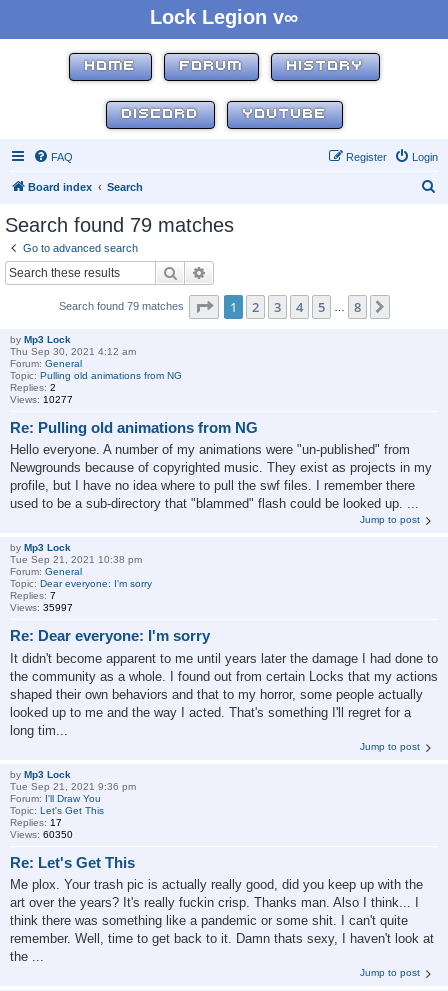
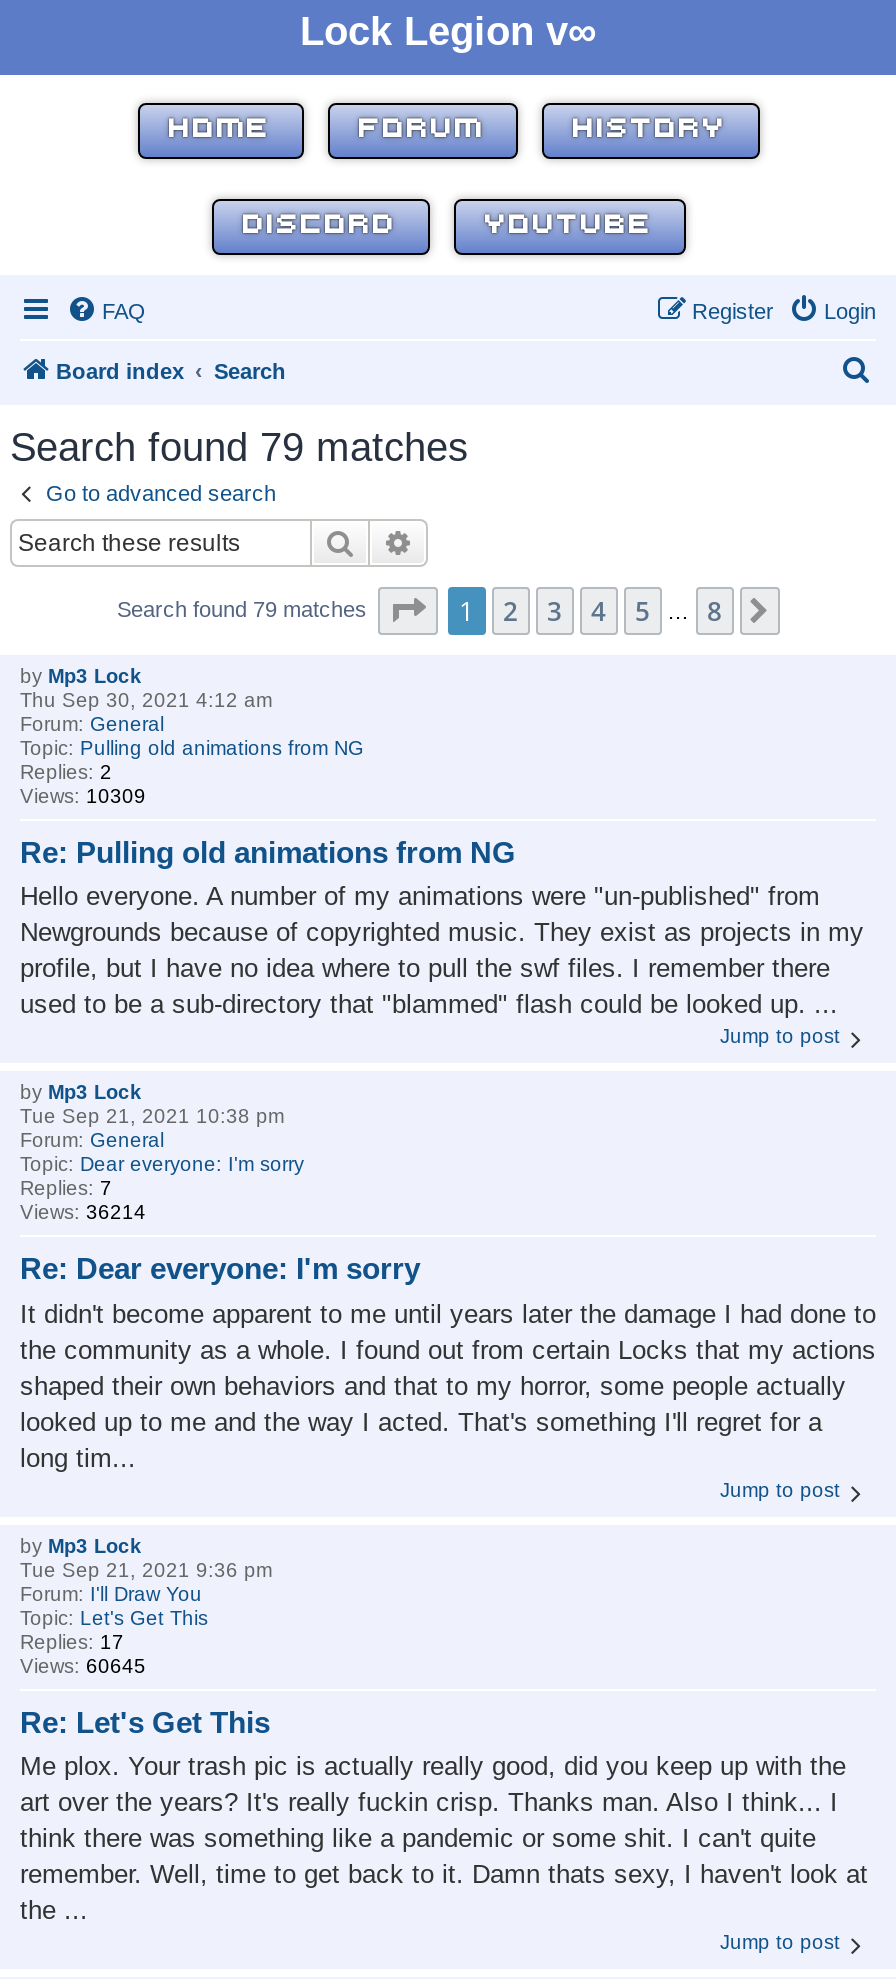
- Views: 10277
+ Views: 10309

- Views: 35997
+ Views: 36214

- Views: 60350
+ Views: 60645
